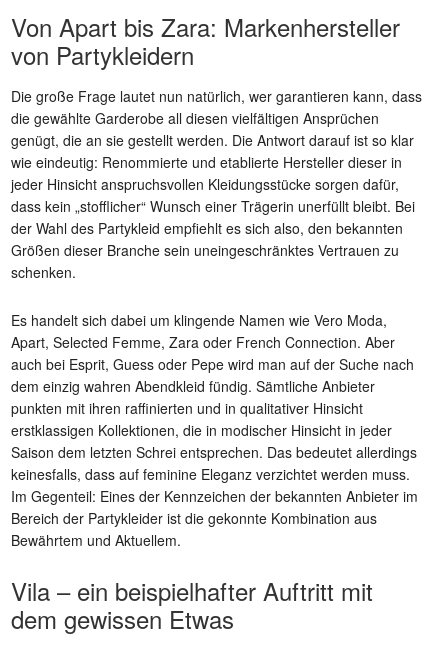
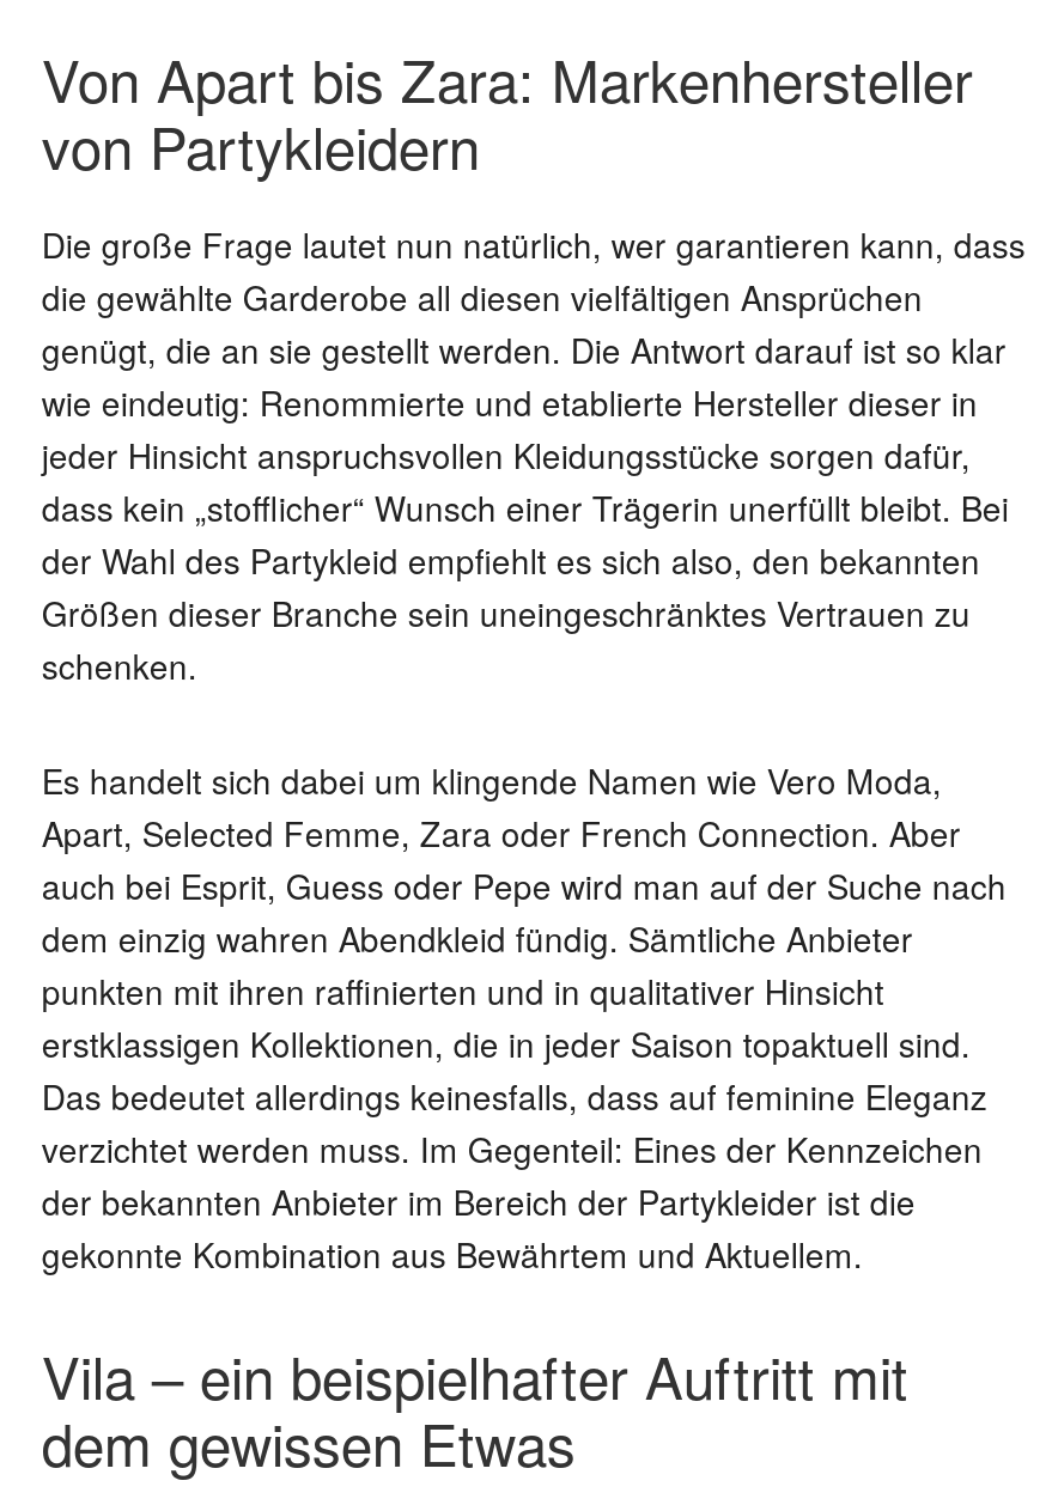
- erstklassigen Kollektionen, die in modischer Hinsicht in jeder
- Saison dem letzten Schrei entsprechen. Das bedeutet allerdings
- keinesfalls, dass auf feminine Eleganz verzichtet werden muss.
- Im Gegenteil: Eines der Kennzeichen der bekannten Anbieter im
- Bereich der Partykleider ist die gekonnte Kombination aus
- Bewährtem und Aktuellem.
+ erstklassigen Kollektionen, die in jeder Saison topaktuell sind.
+ Das bedeutet allerdings keinesfalls, dass auf feminine Eleganz
+ verzichtet werden muss. Im Gegenteil: Eines der Kennzeichen
+ der bekannten Anbieter im Bereich der Partykleider ist die
+ gekonnte Kombination aus Bewährtem und Aktuellem.
